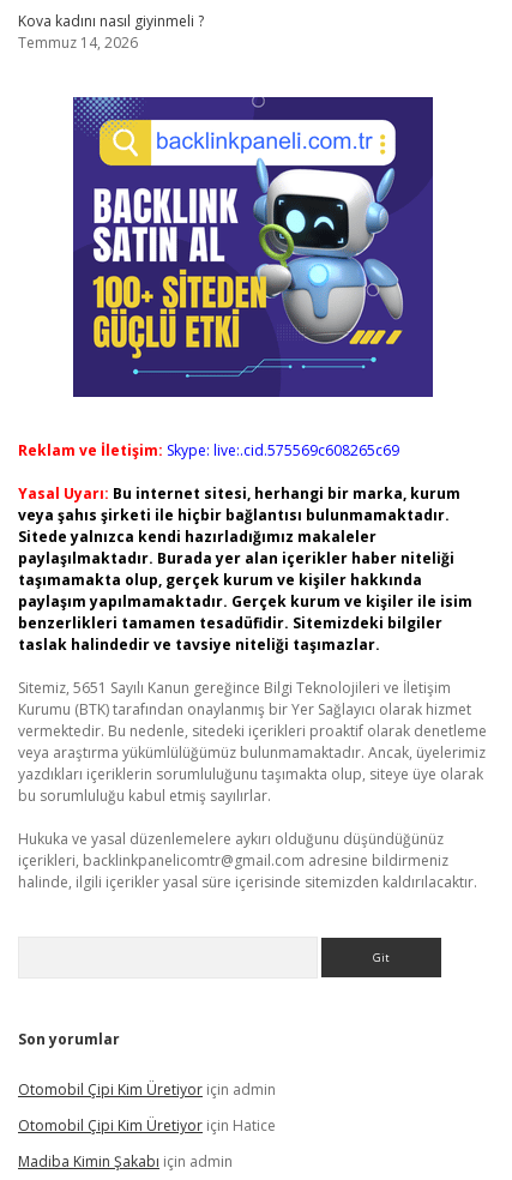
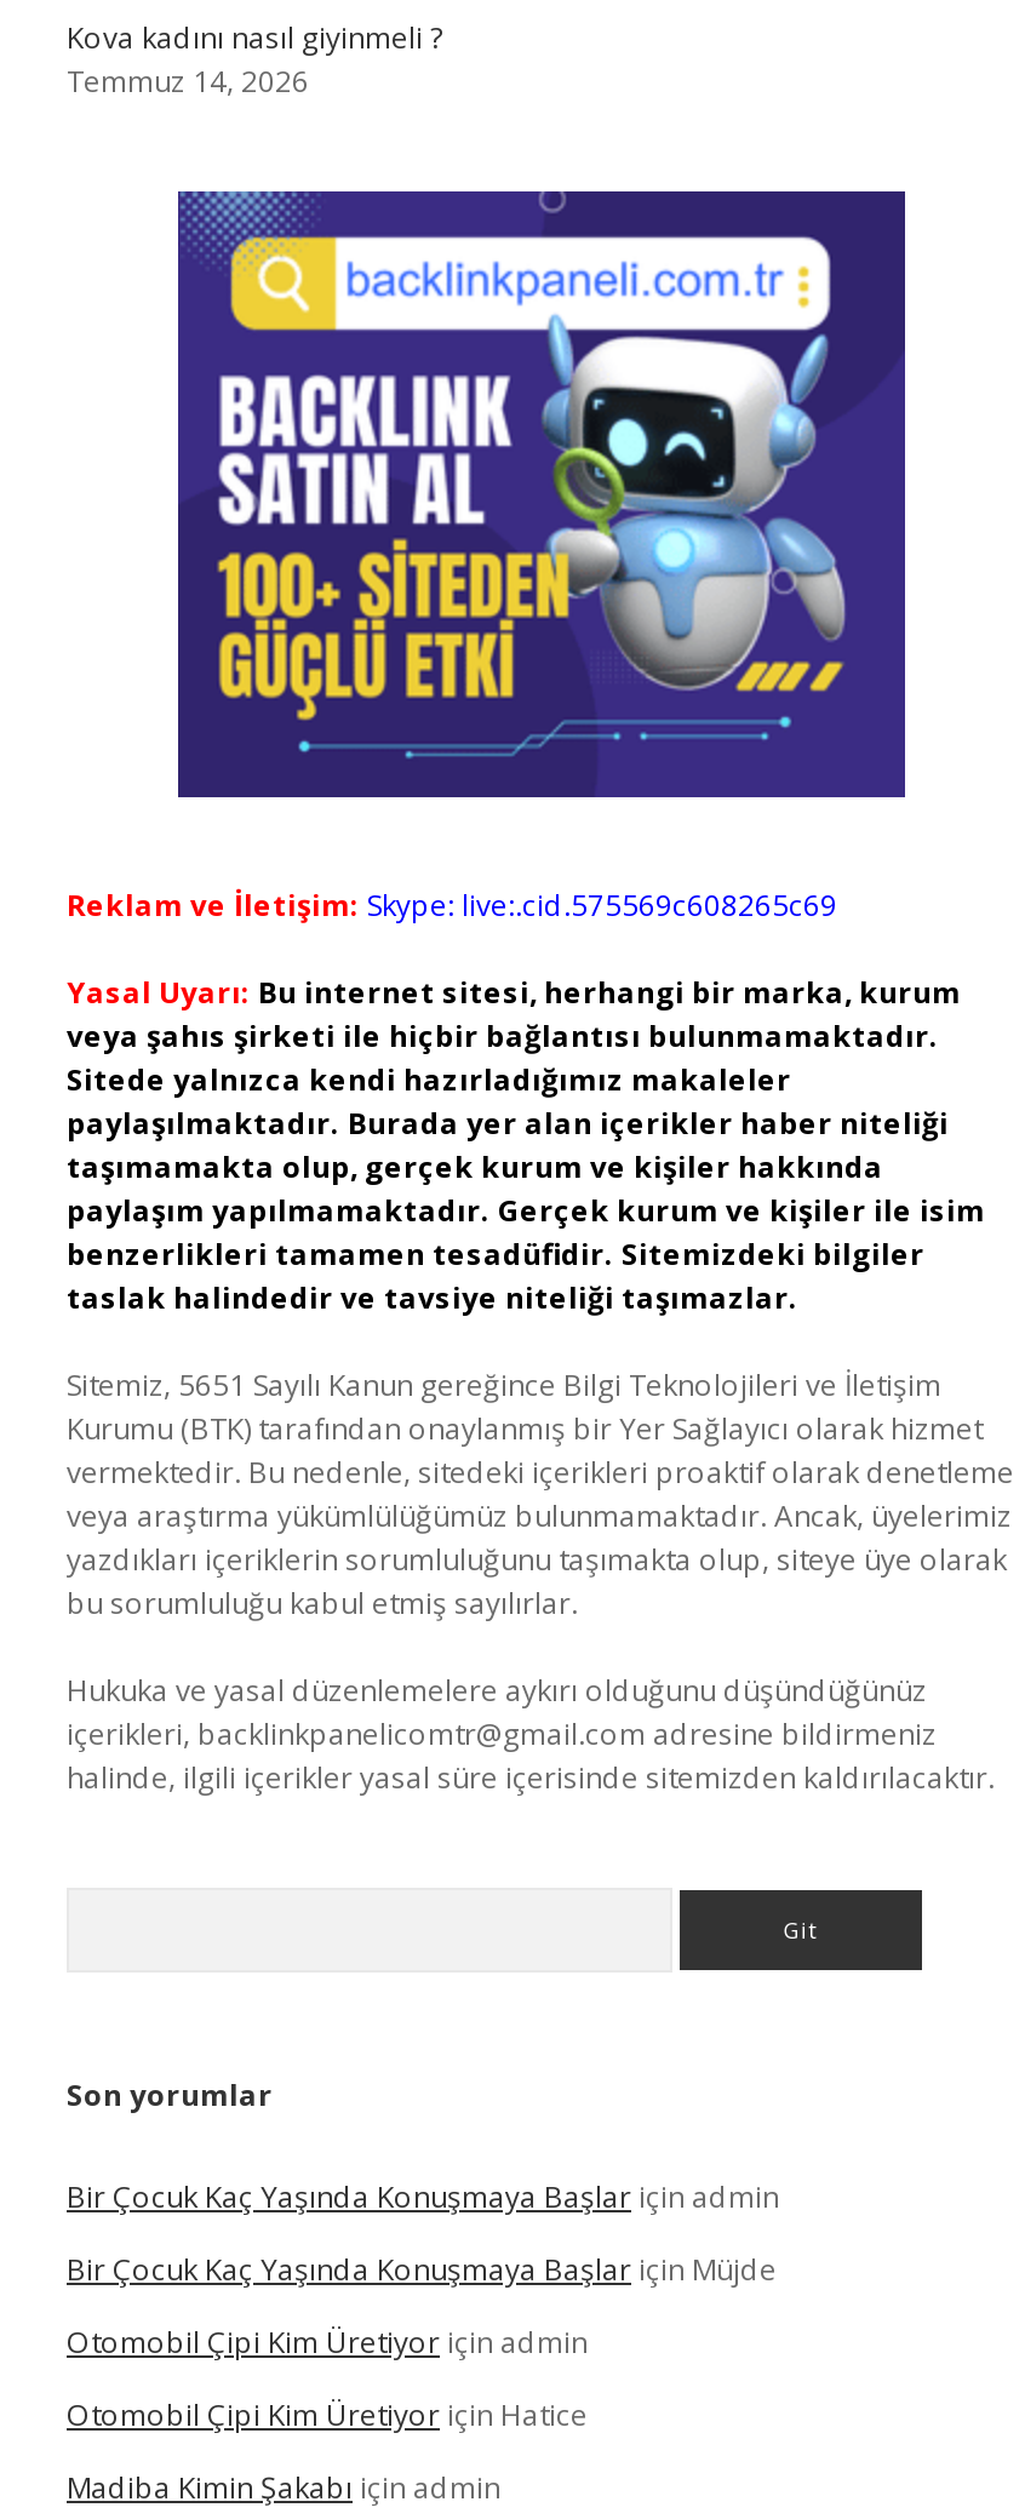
+ Bir Çocuk Kaç Yaşında Konuşmaya Başlar için admin
+ Bir Çocuk Kaç Yaşında Konuşmaya Başlar için Müjde
